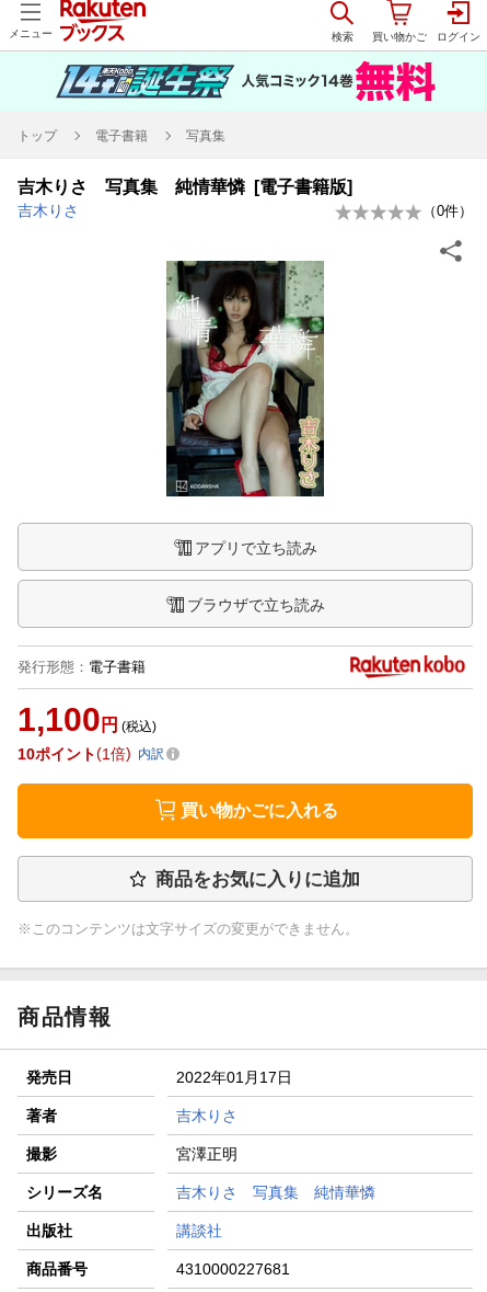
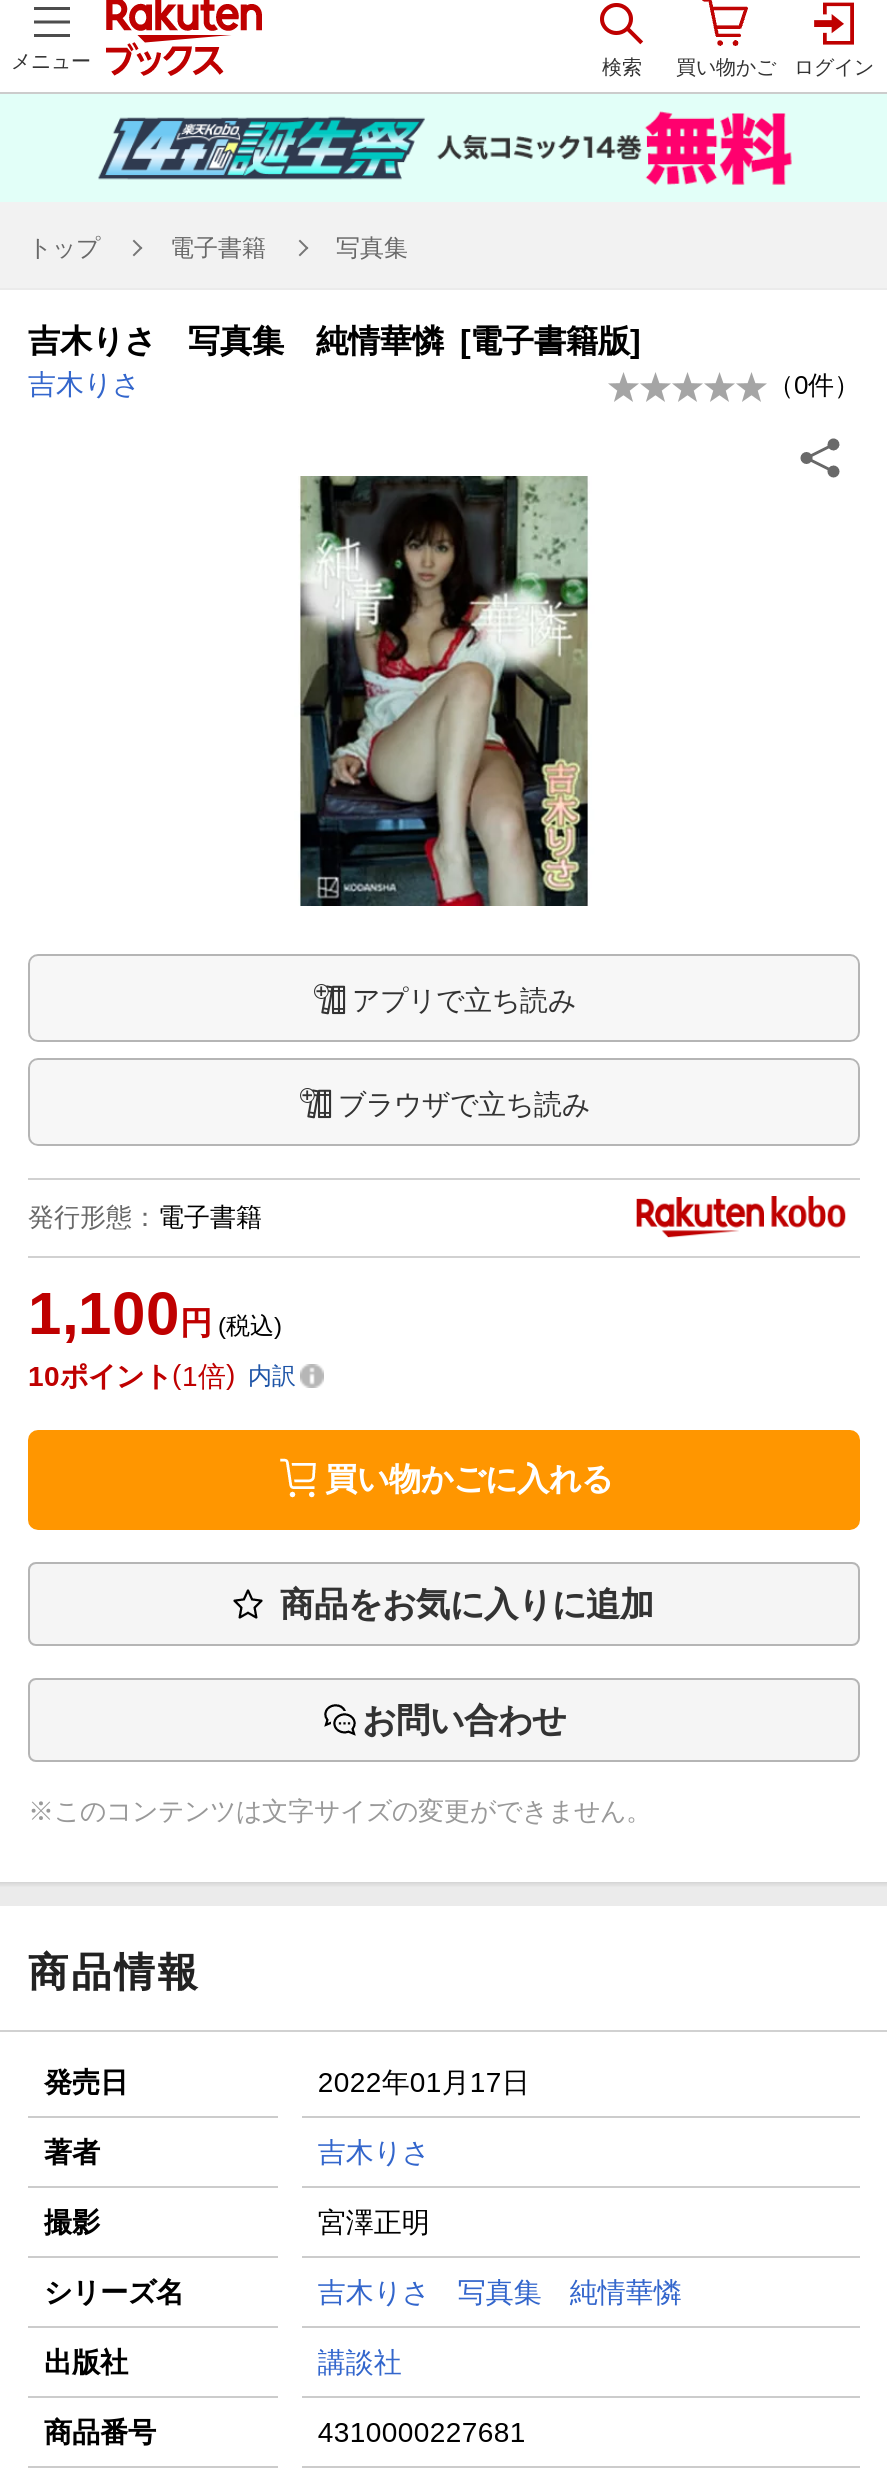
+ お問い合わせ
